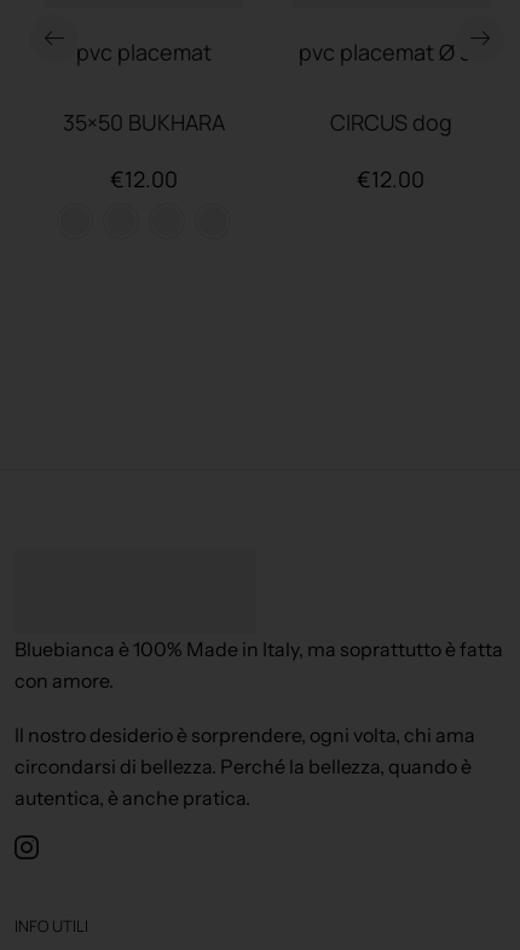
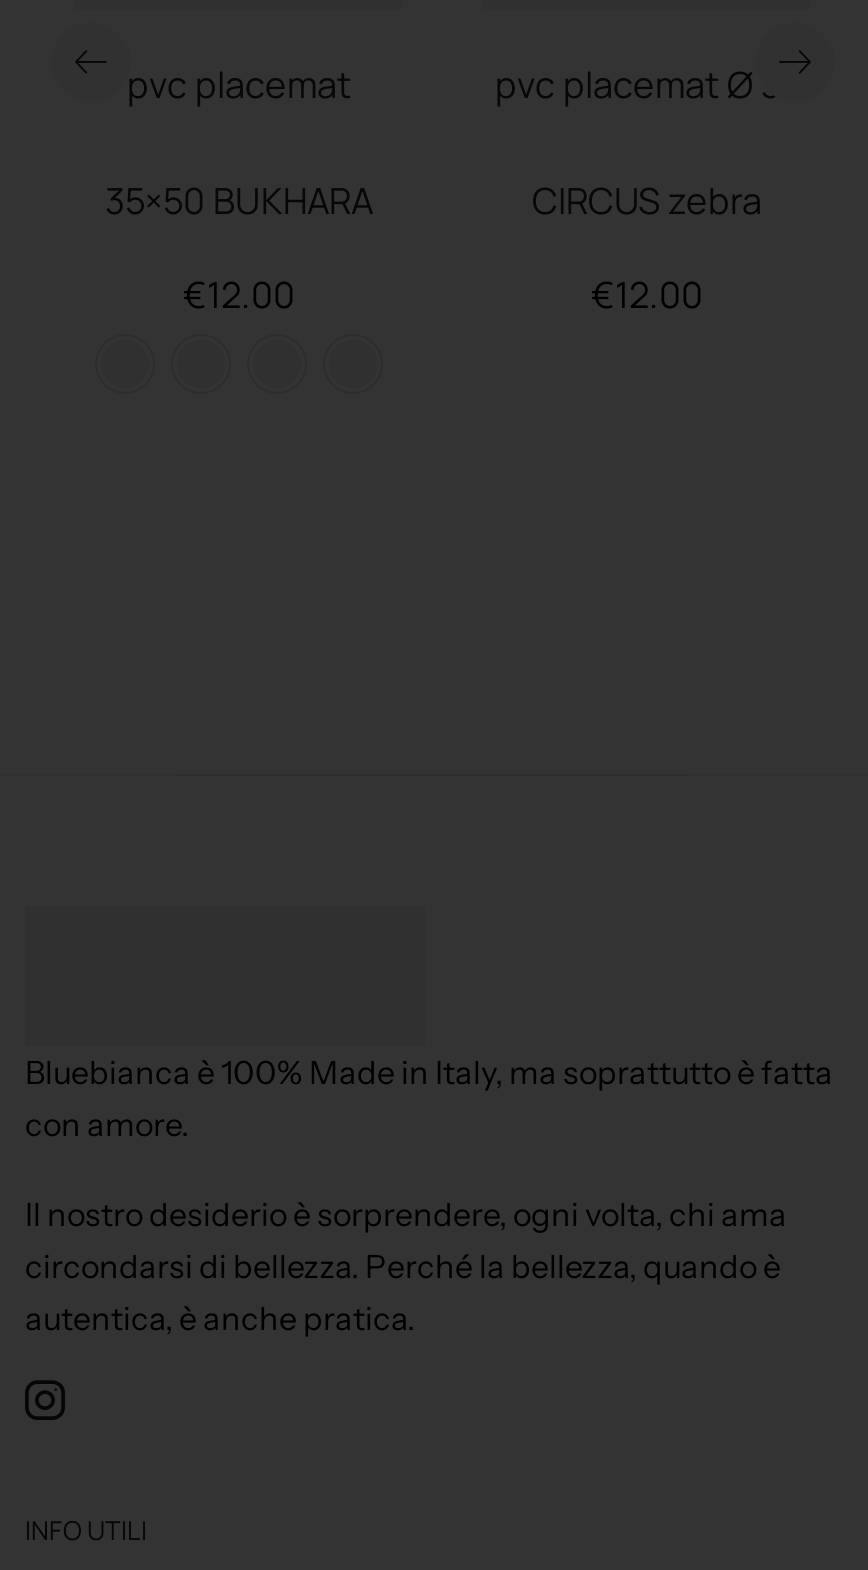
- CIRCUS dog
+ CIRCUS zebra
